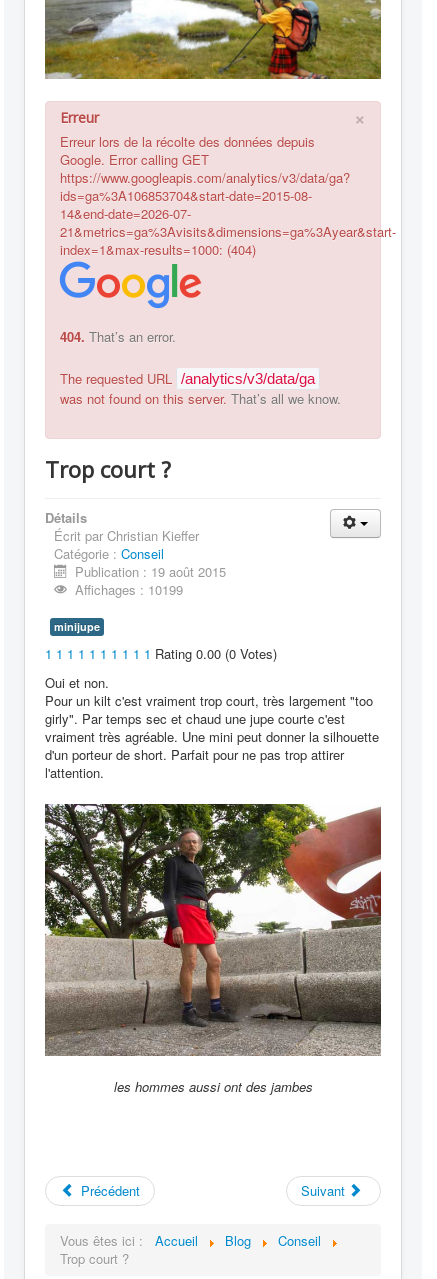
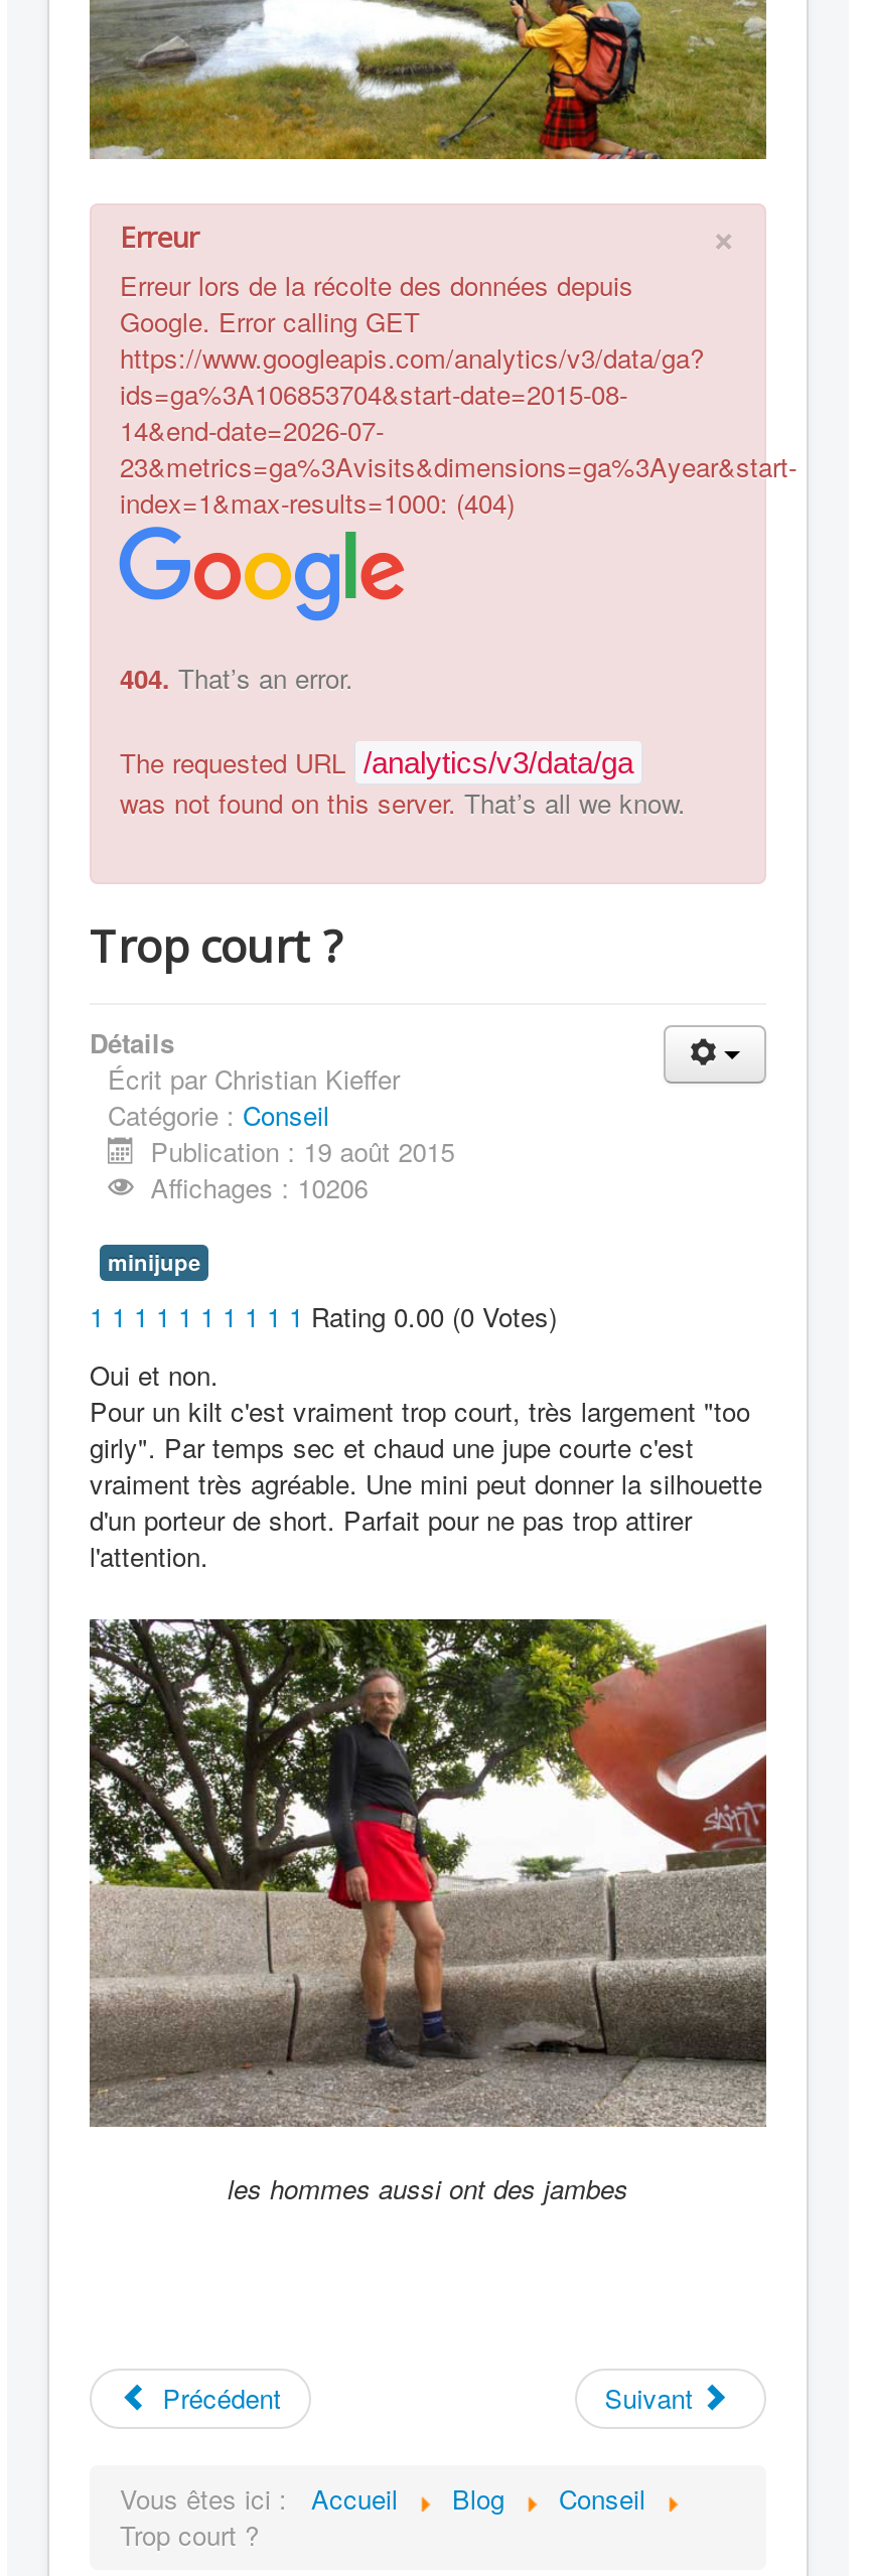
- 21&metrics=ga%3Avisits&dimensions=ga%3Ayear&start-
+ 23&metrics=ga%3Avisits&dimensions=ga%3Ayear&start-

- Affichages : 10199
+ Affichages : 10206
